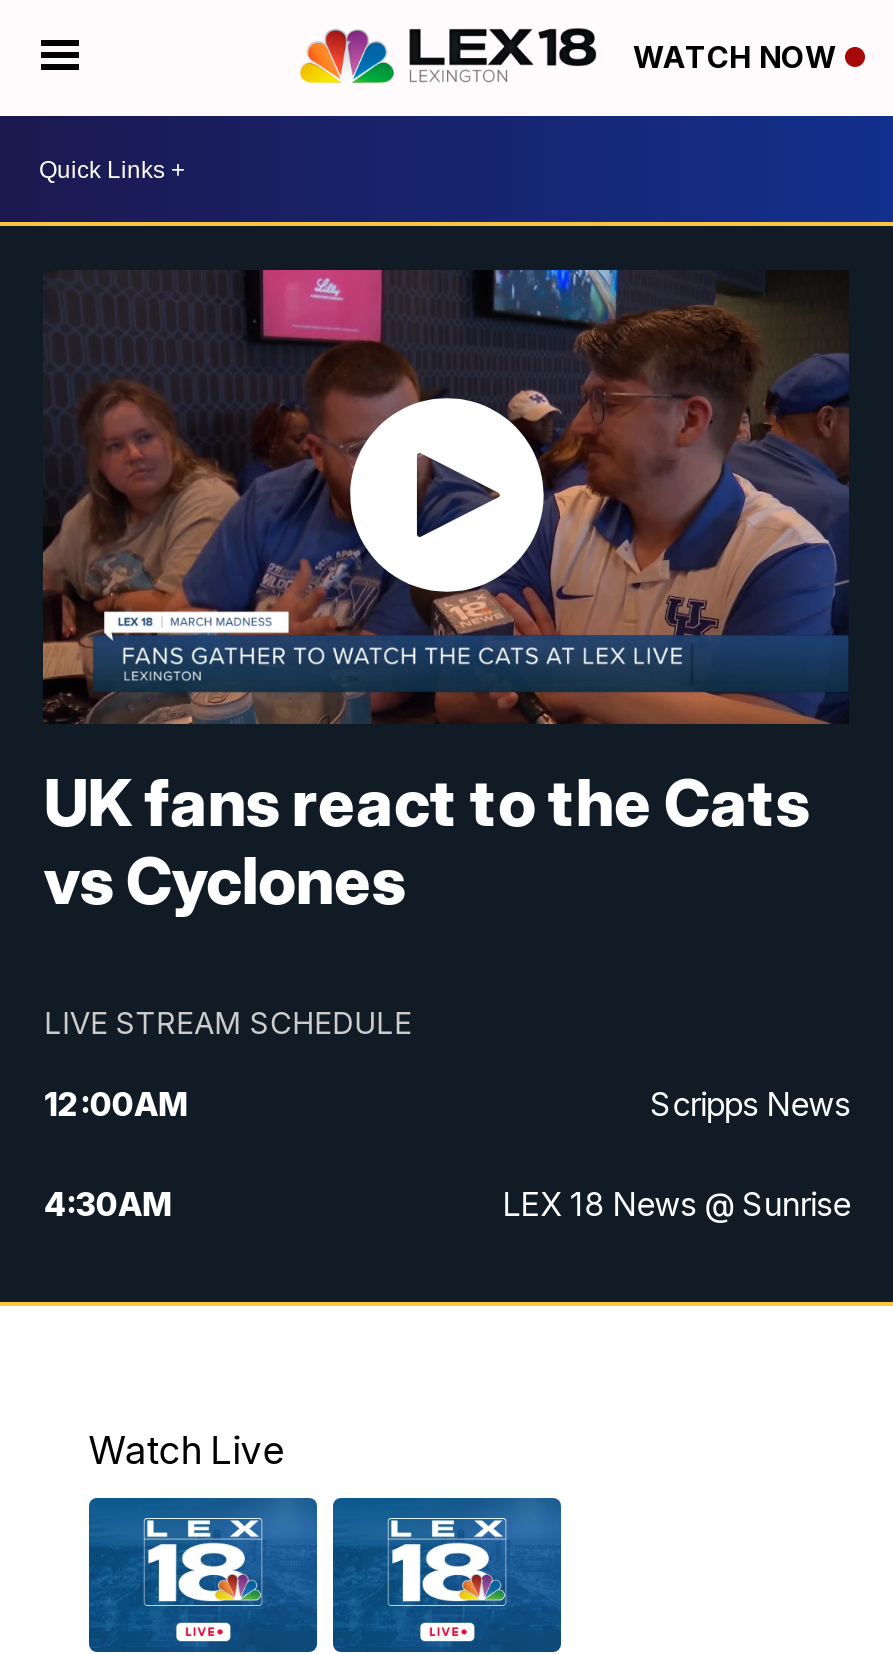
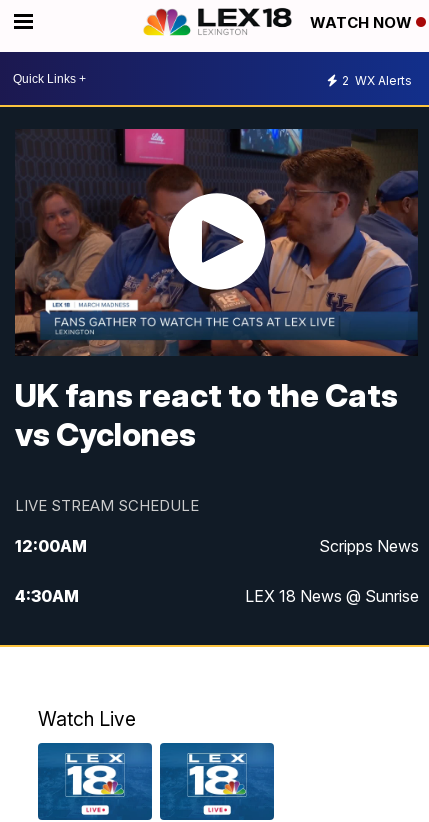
+ 2 WX Alerts
